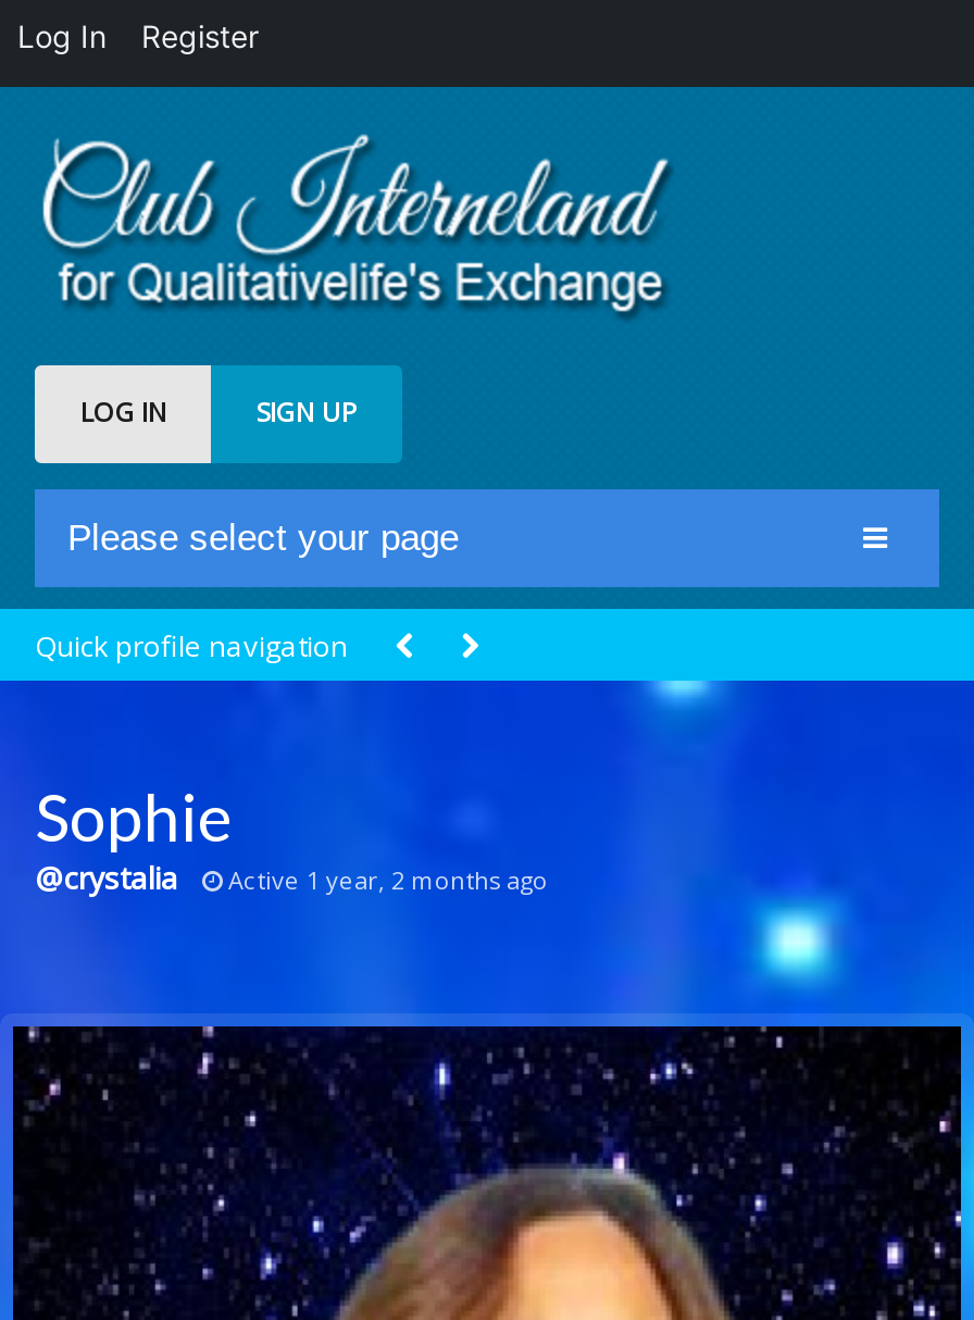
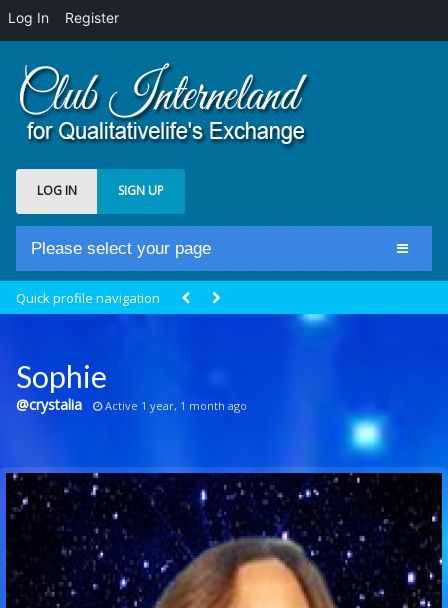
- Active 1 year, 2 months ago
+ Active 1 year, 1 month ago
